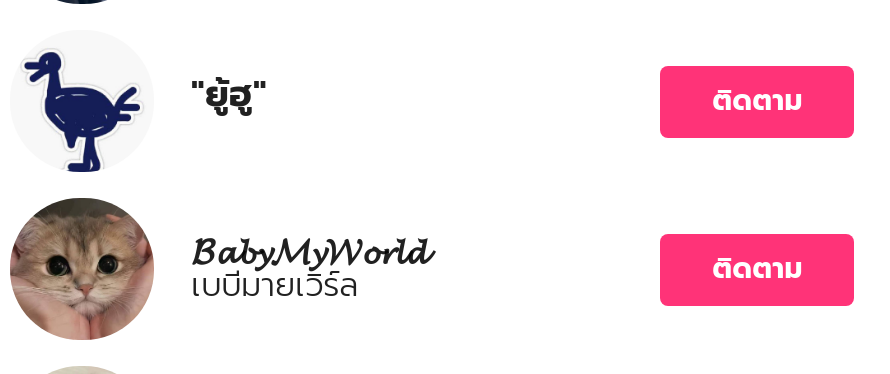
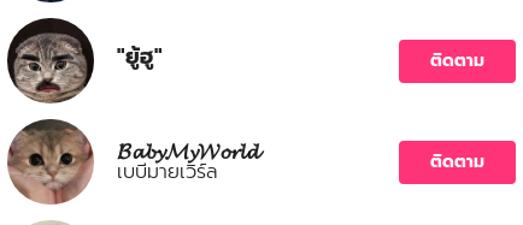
- [image]
+ [image]
